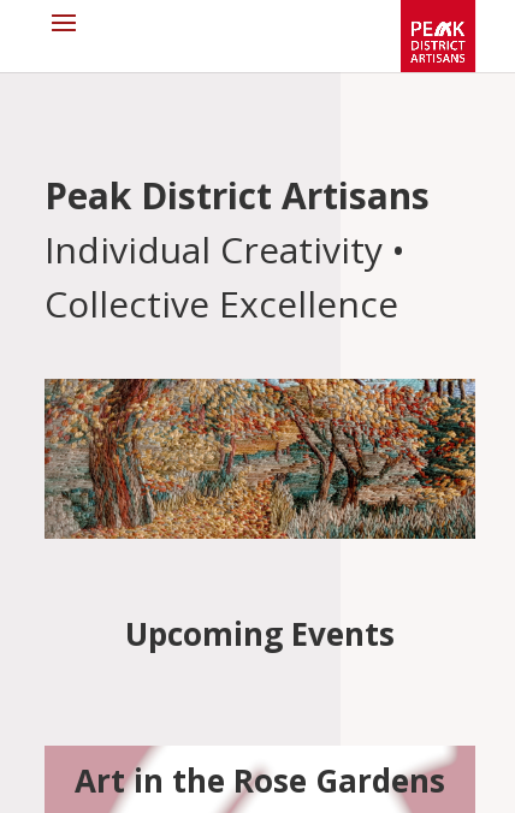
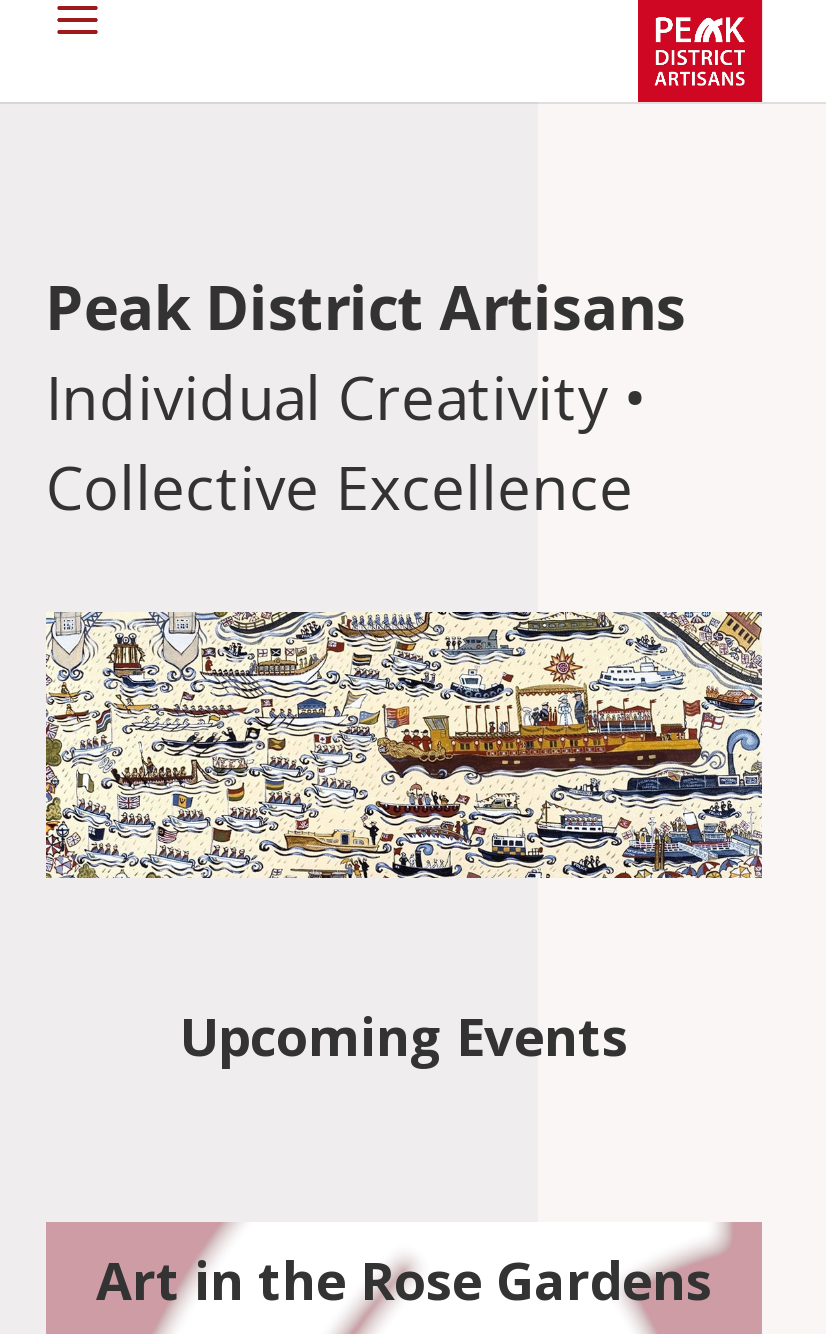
- [image]
+ [image]
